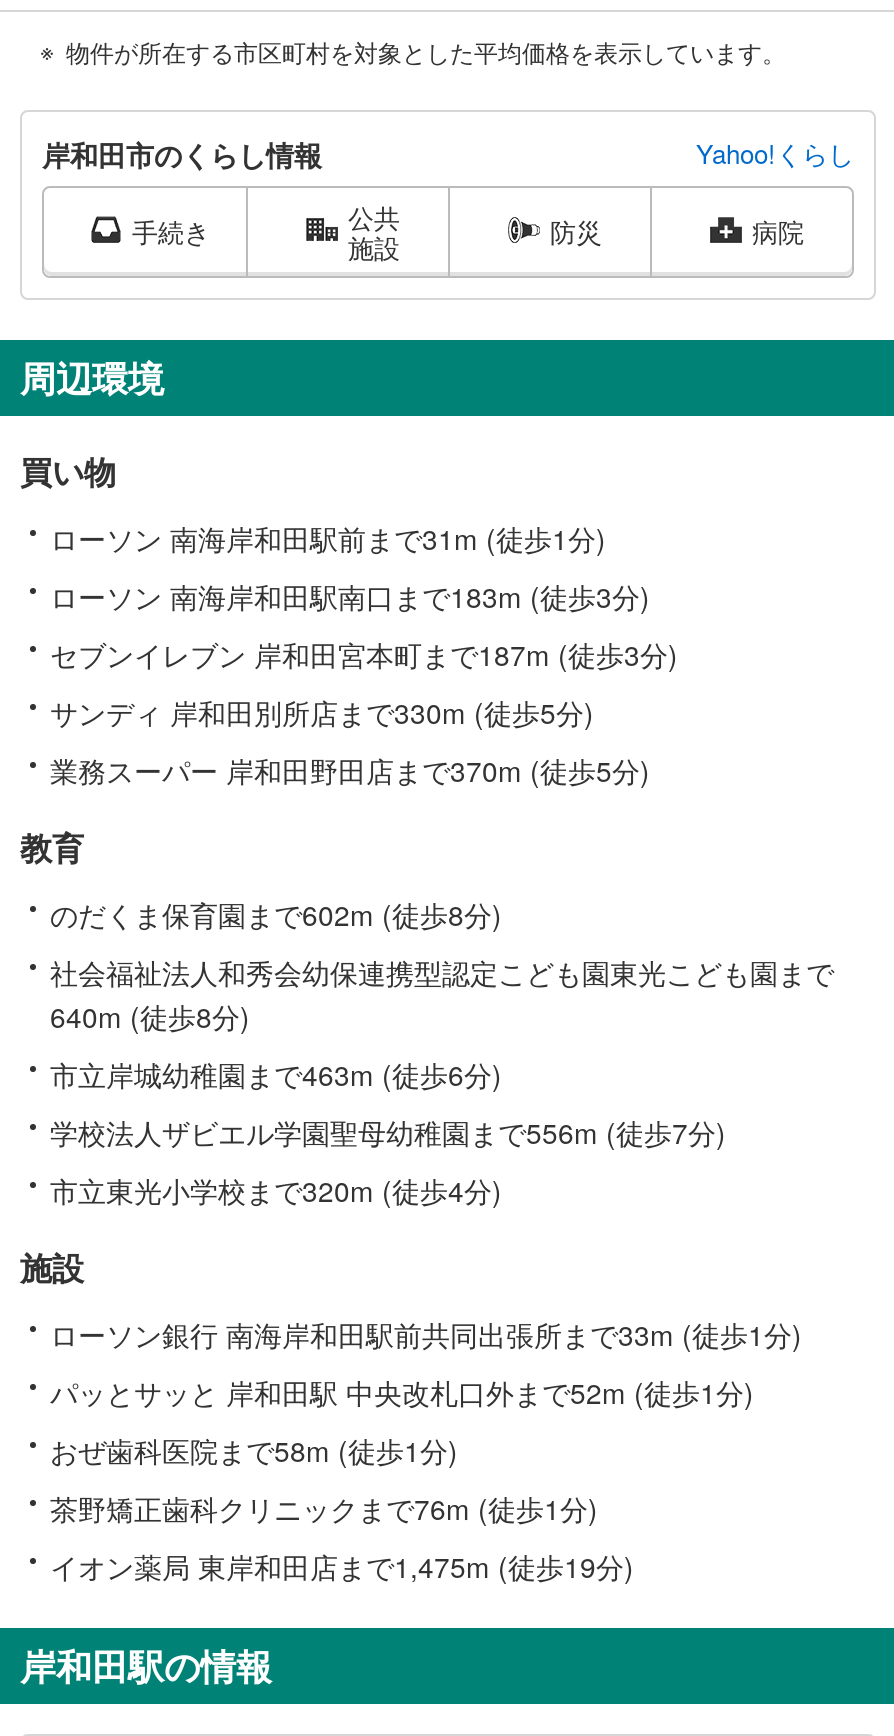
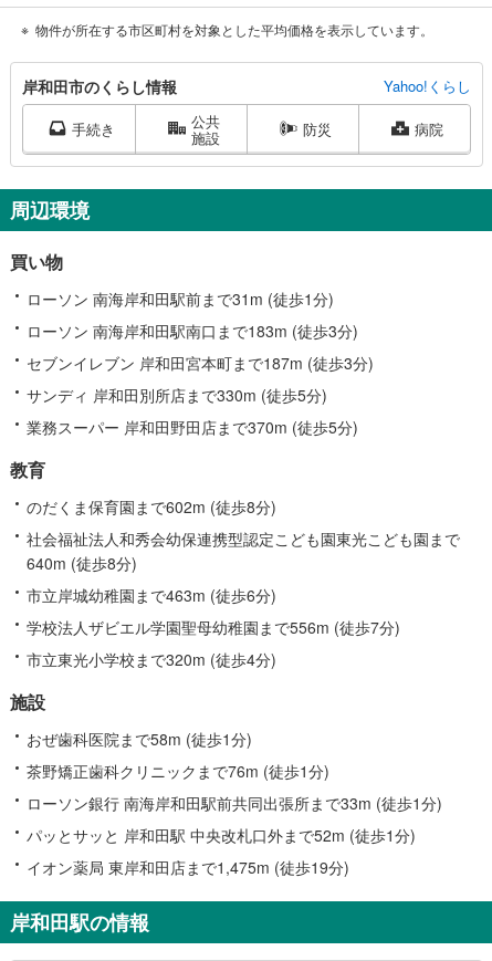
moved down: ローソン銀行 南海岸和田駅前共同出張所まで33m (徒歩1分) | パッとサッと 岸和田駅 中央改札口外まで52m (徒歩1分)

moved up: おぜ歯科医院まで58m (徒歩1分) | 茶野矯正歯科クリニックまで76m (徒歩1分)
